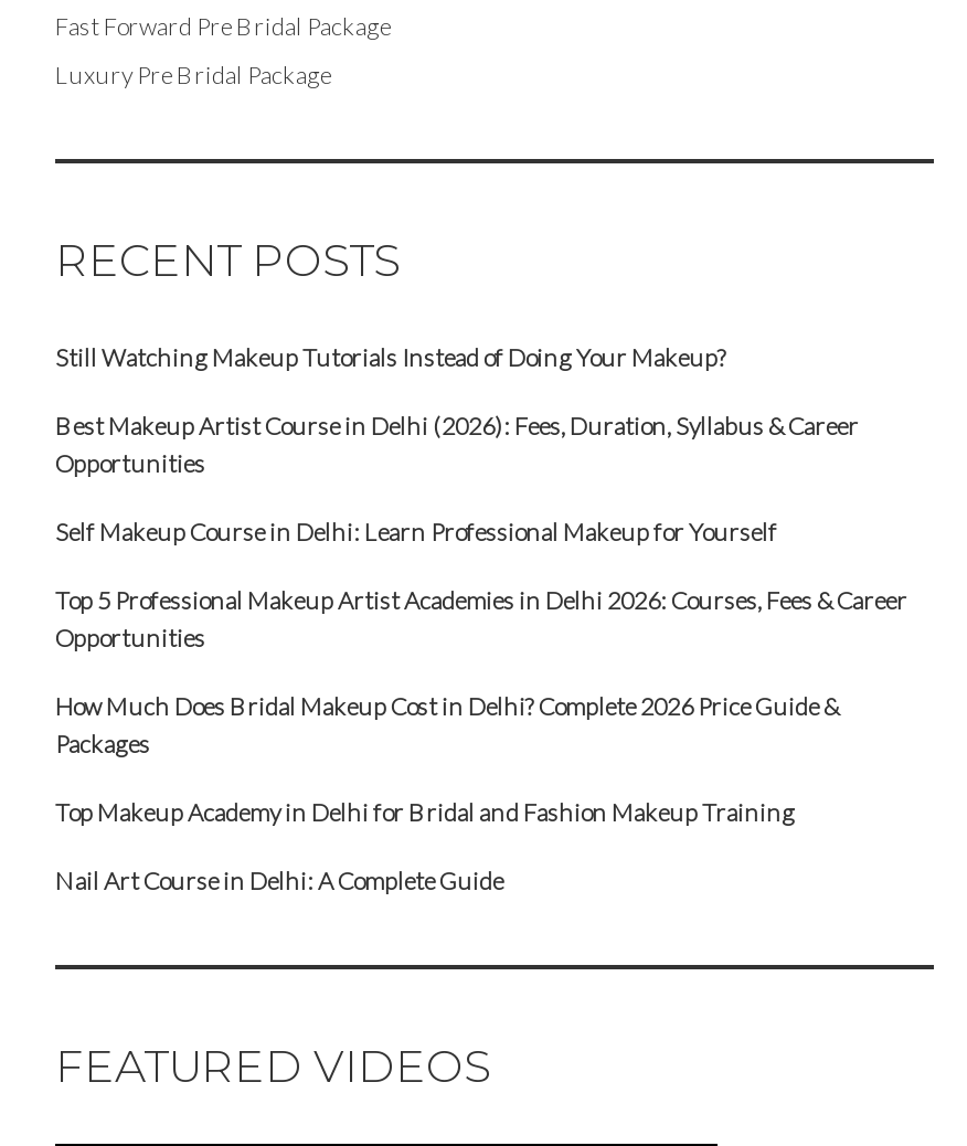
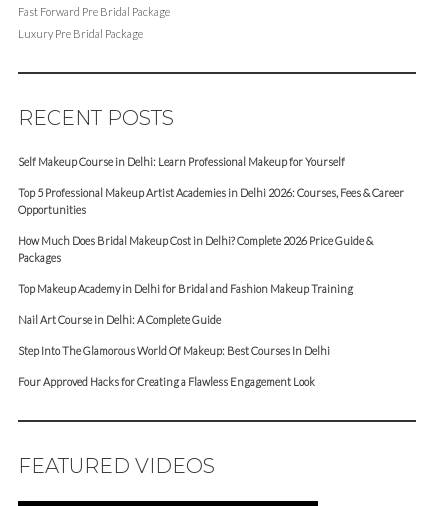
- Still Watching Makeup Tutorials Instead of Doing Your Makeup?
- Best Makeup Artist Course in Delhi (2026): Fees, Duration, Syllabus & Career
- Opportunities

moved up: Self Makeup Course in Delhi: Learn Professional Makeup for Yourself | Top 5 Professional Makeup Artist Academies in Delhi 2026: Courses, Fees & Career | Opportunities | How Much Does Bridal Makeup Cost in Delhi? Complete 2026 Price Guide & | Packages | Top Makeup Academy in Delhi for Bridal and Fashion Makeup Training | Nail Art Course in Delhi: A Complete Guide

+ Step Into The Glamorous World Of Makeup: Best Courses In Delhi
+ Four Approved Hacks for Creating a Flawless Engagement Look
